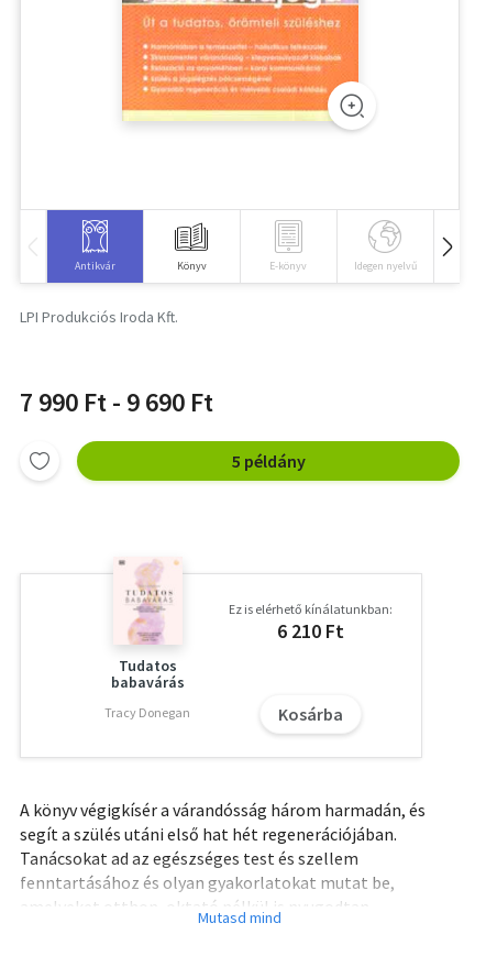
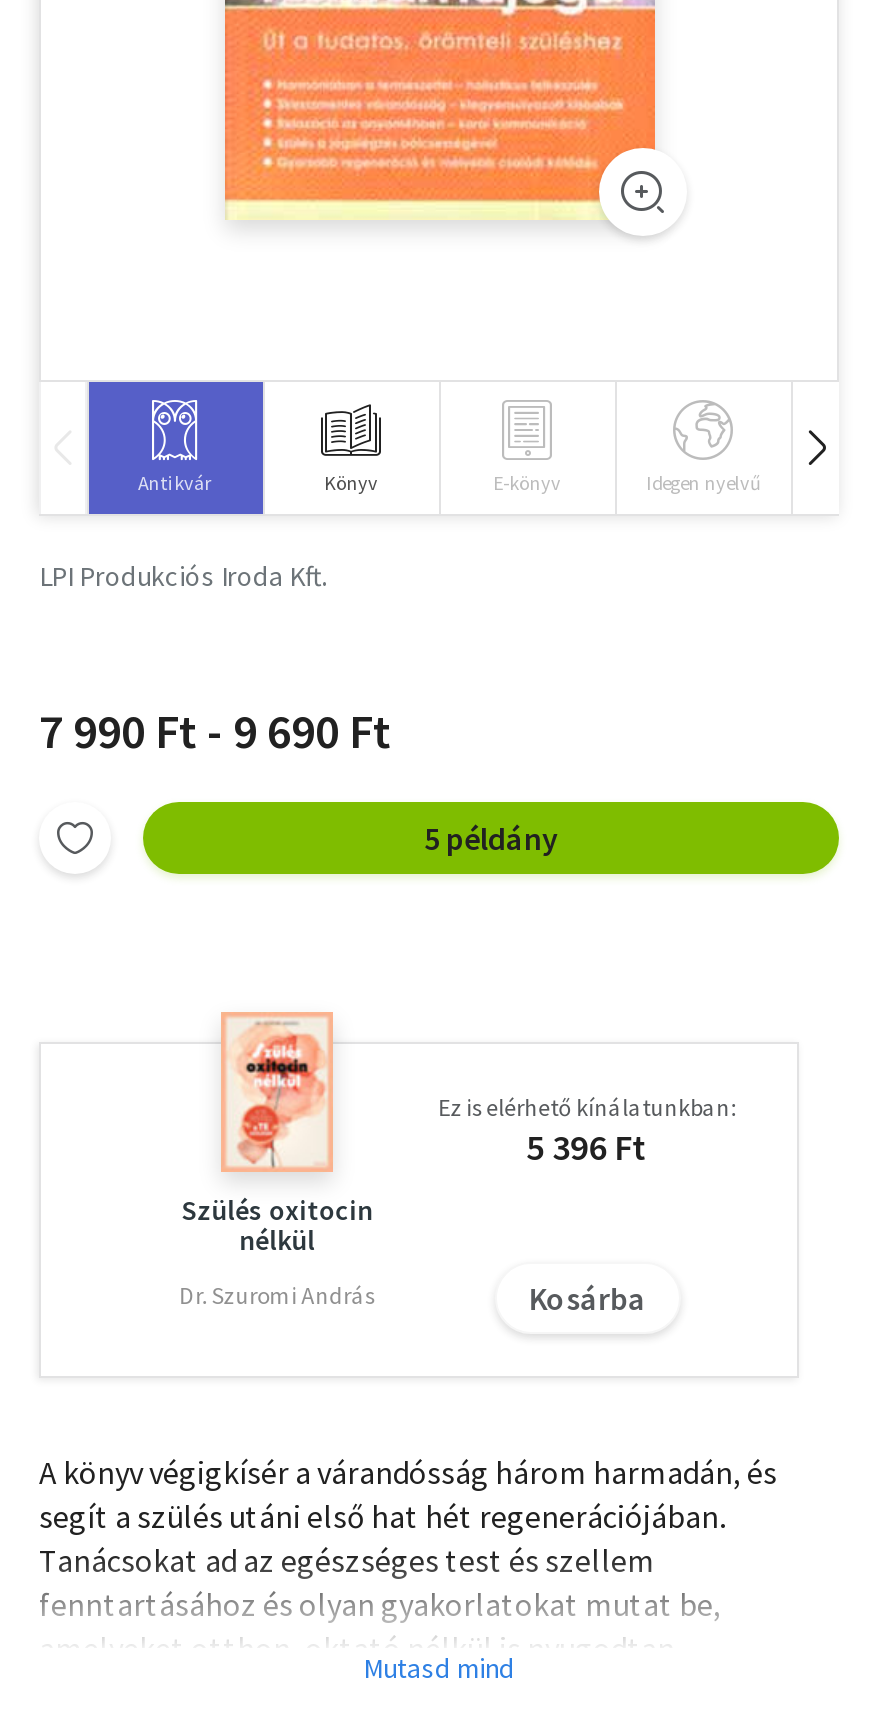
- [image]
- Tudatos
- babavárás
+ [image]
+ Szülés oxitocin
+ nélkül

- 6 210 Ft
+ 5 396 Ft

- Tracy Donegan
+ Dr. Szuromi András
